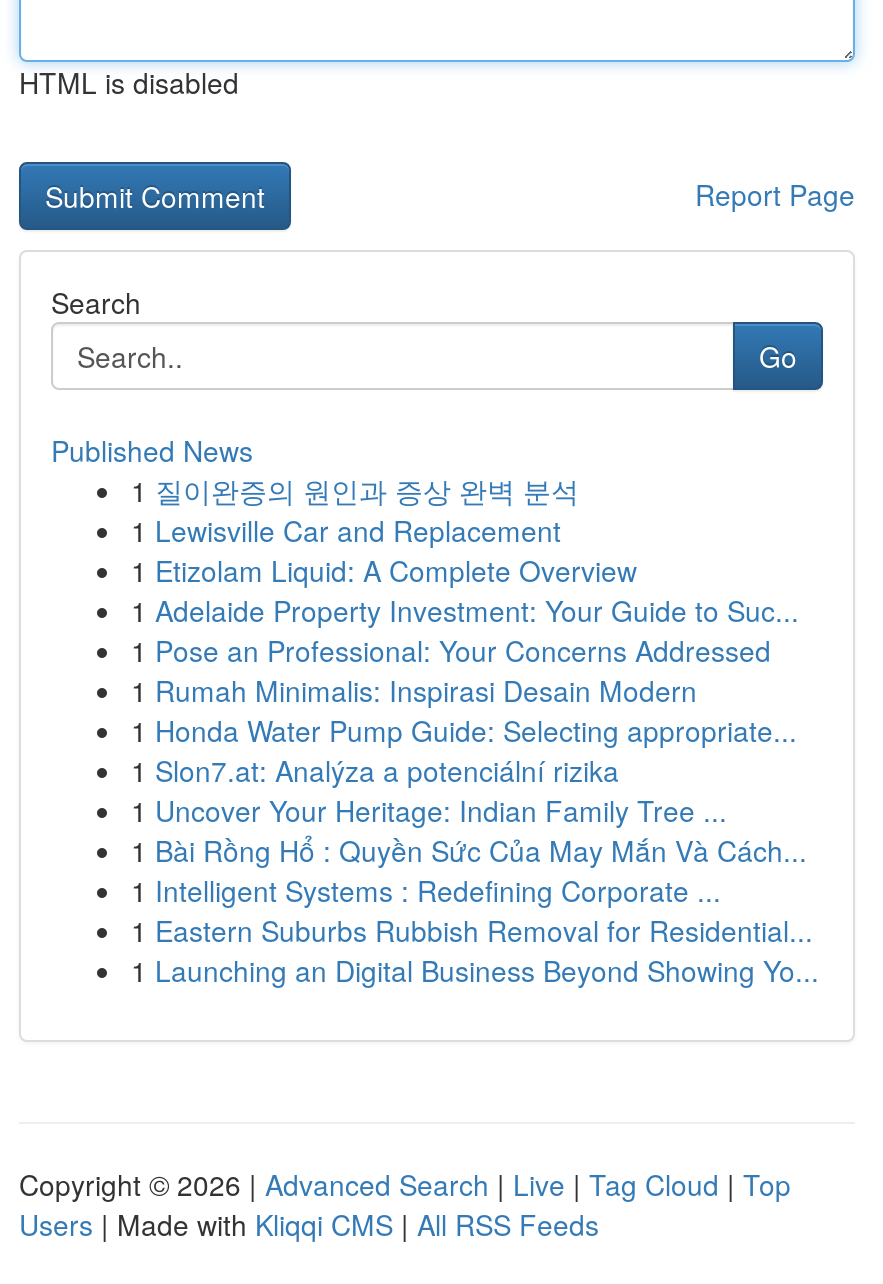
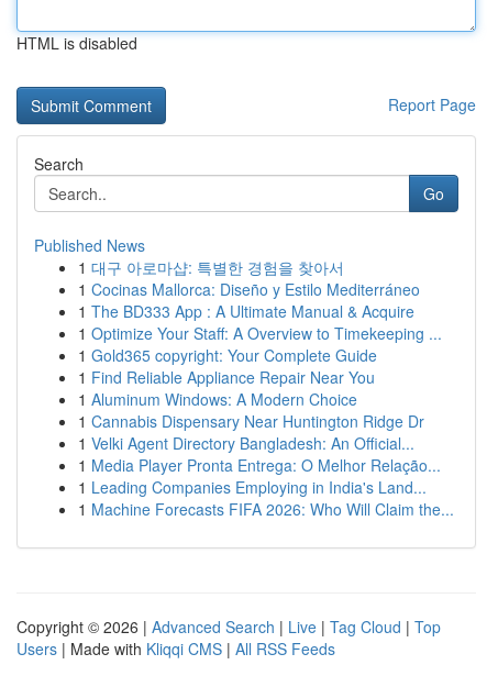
- 1 질이완증의 원인과 증상 완벽 분석
- 1 Lewisville Car and Replacement
- 1 Etizolam Liquid: A Complete Overview
- 1 Adelaide Property Investment: Your Guide to Suc...
- 1 Pose an Professional: Your Concerns Addressed
- 1 Rumah Minimalis: Inspirasi Desain Modern
- 1 Honda Water Pump Guide: Selecting appropriate...
- 1 Slon7.at: Analýza a potenciální rizika
- 1 Uncover Your Heritage: Indian Family Tree ...
- 1 Bài Rồng Hổ : Quyền Sức Của May Mắn Và Cách...
- 1 Intelligent Systems : Redefining Corporate ...
- 1 Eastern Suburbs Rubbish Removal for Residential...
- 1 Launching an Digital Business Beyond Showing Yo...
+ 1 대구 아로마샵: 특별한 경험을 찾아서
+ 1 Cocinas Mallorca: Diseño y Estilo Mediterráneo
+ 1 The BD333 App : A Ultimate Manual & Acquire
+ 1 Optimize Your Staff: A Overview to Timekeeping ...
+ 1 Gold365 copyright: Your Complete Guide
+ 1 Find Reliable Appliance Repair Near You
+ 1 Aluminum Windows: A Modern Choice
+ 1 Cannabis Dispensary Near Huntington Ridge Dr
+ 1 Velki Agent Directory Bangladesh: An Official...
+ 1 Media Player Pronta Entrega: O Melhor Relação...
+ 1 Leading Companies Employing in India's Land...
+ 1 Machine Forecasts FIFA 2026: Who Will Claim the...
